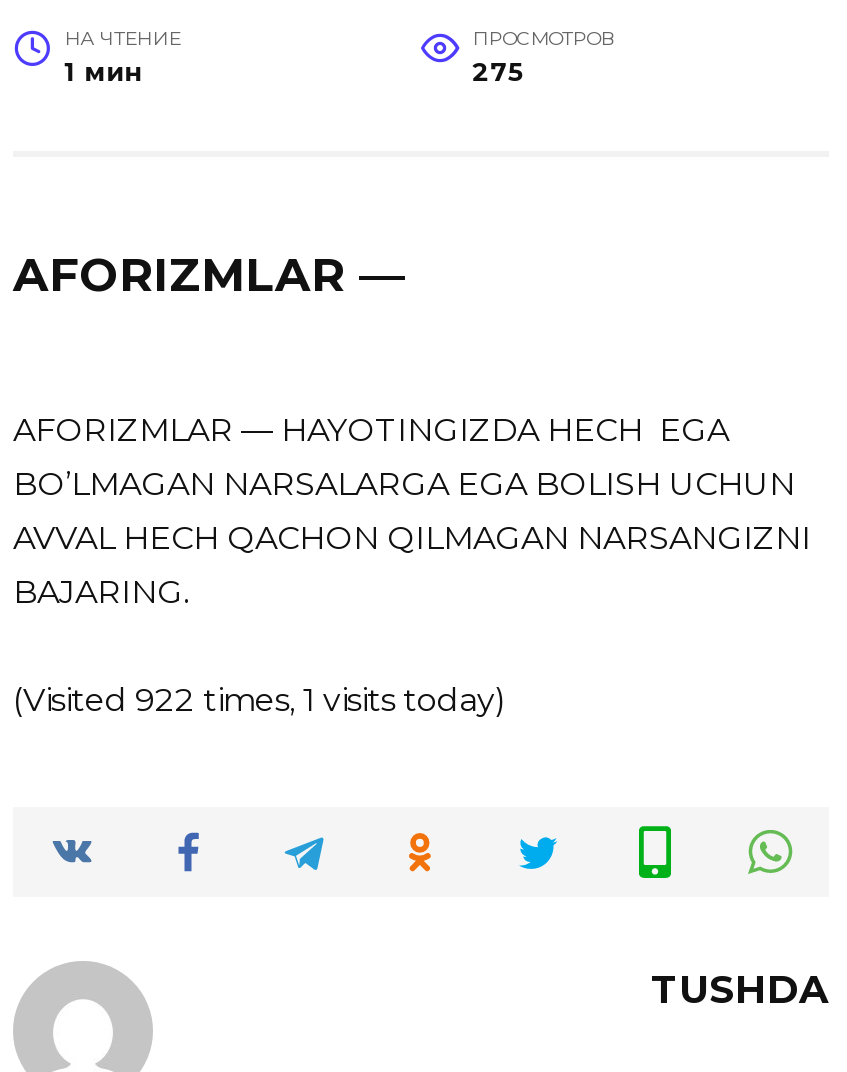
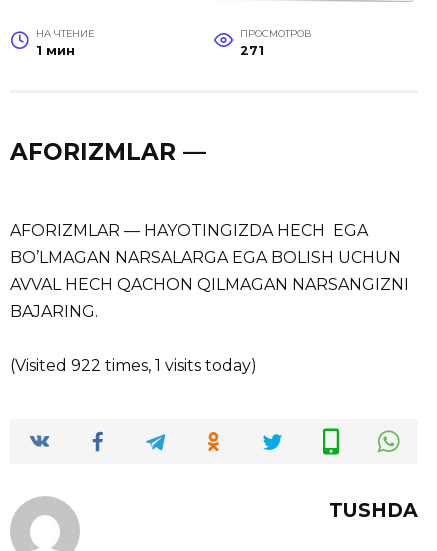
- 275
+ 271
